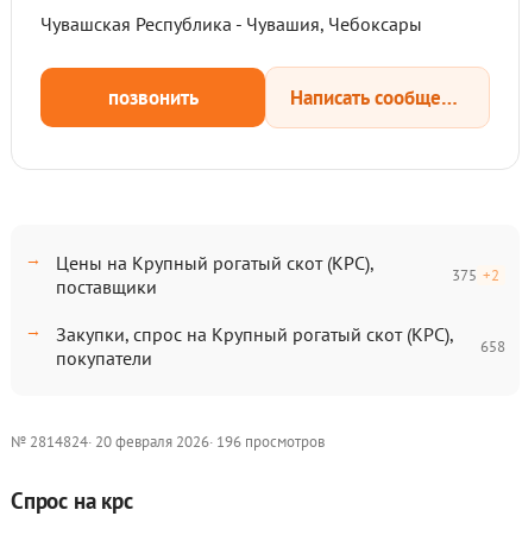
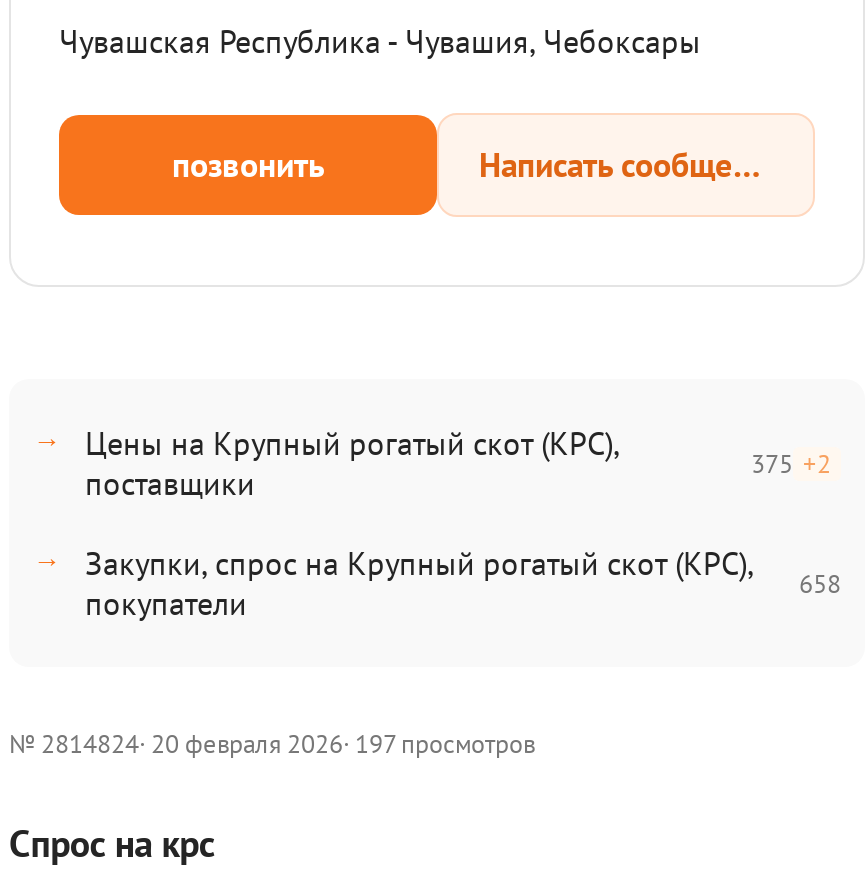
- № 2814824 · 20 февраля 2026 · 196 просмотров
+ № 2814824 · 20 февраля 2026 · 197 просмотров
